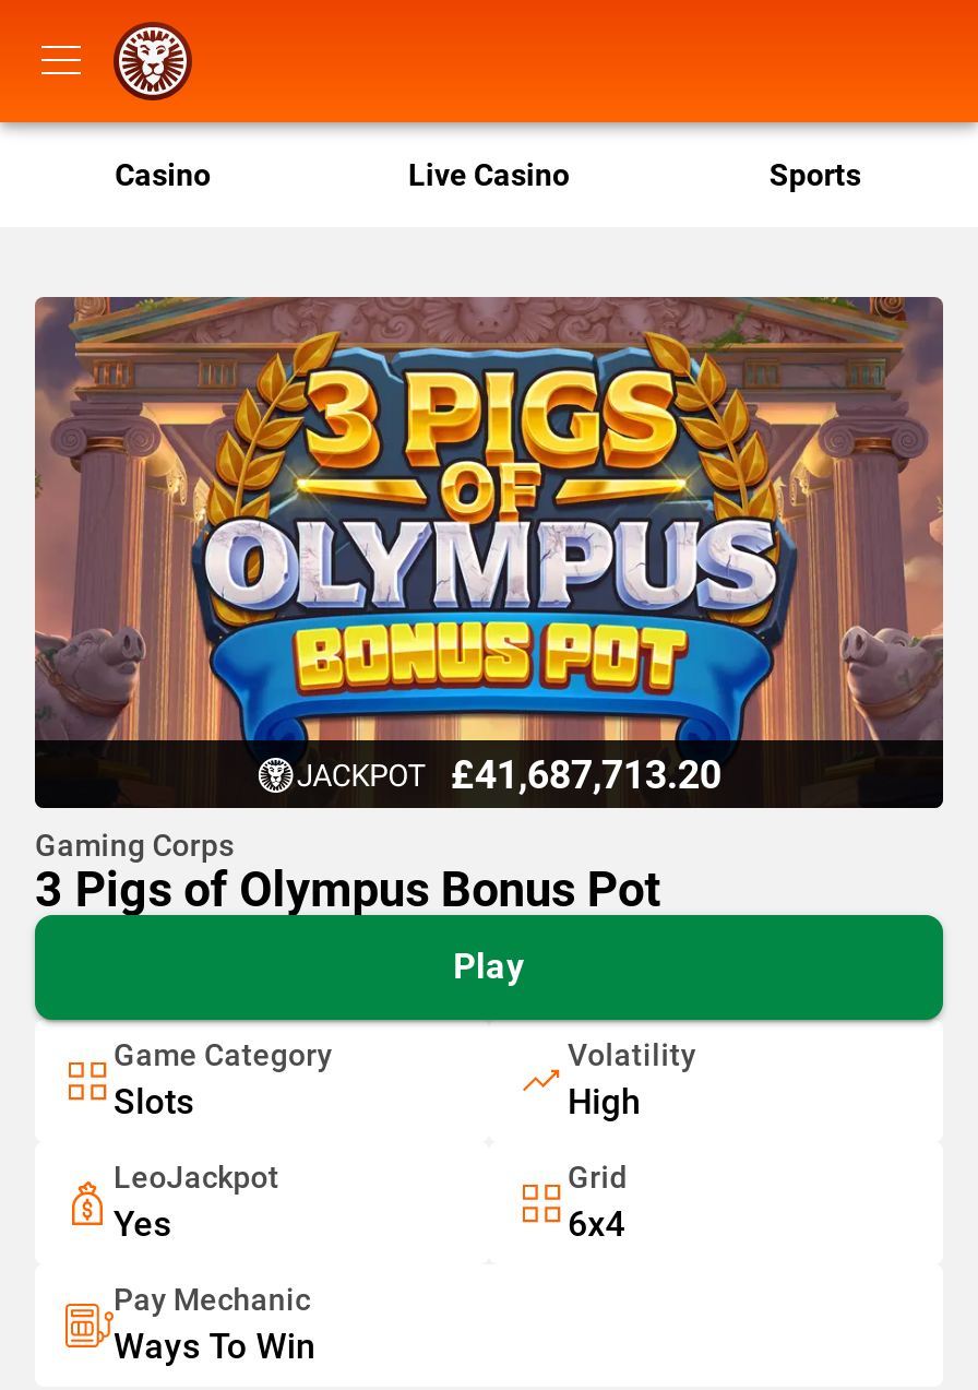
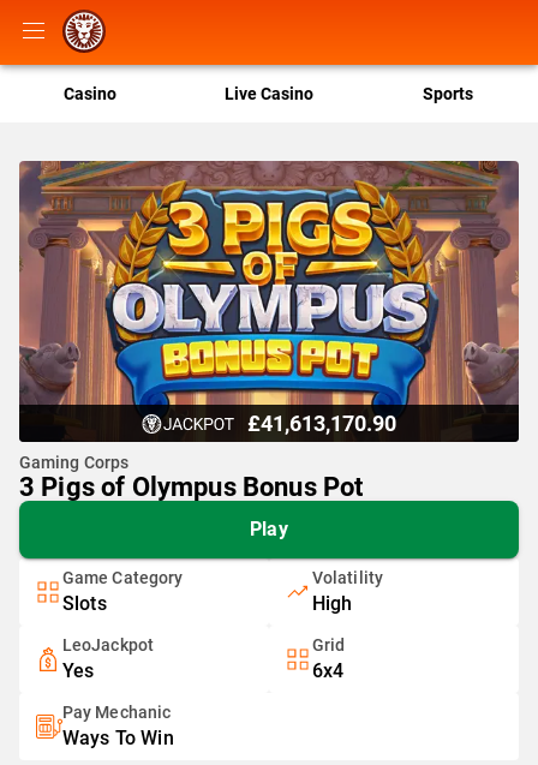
- £41,687,713.20
+ £41,613,170.90
